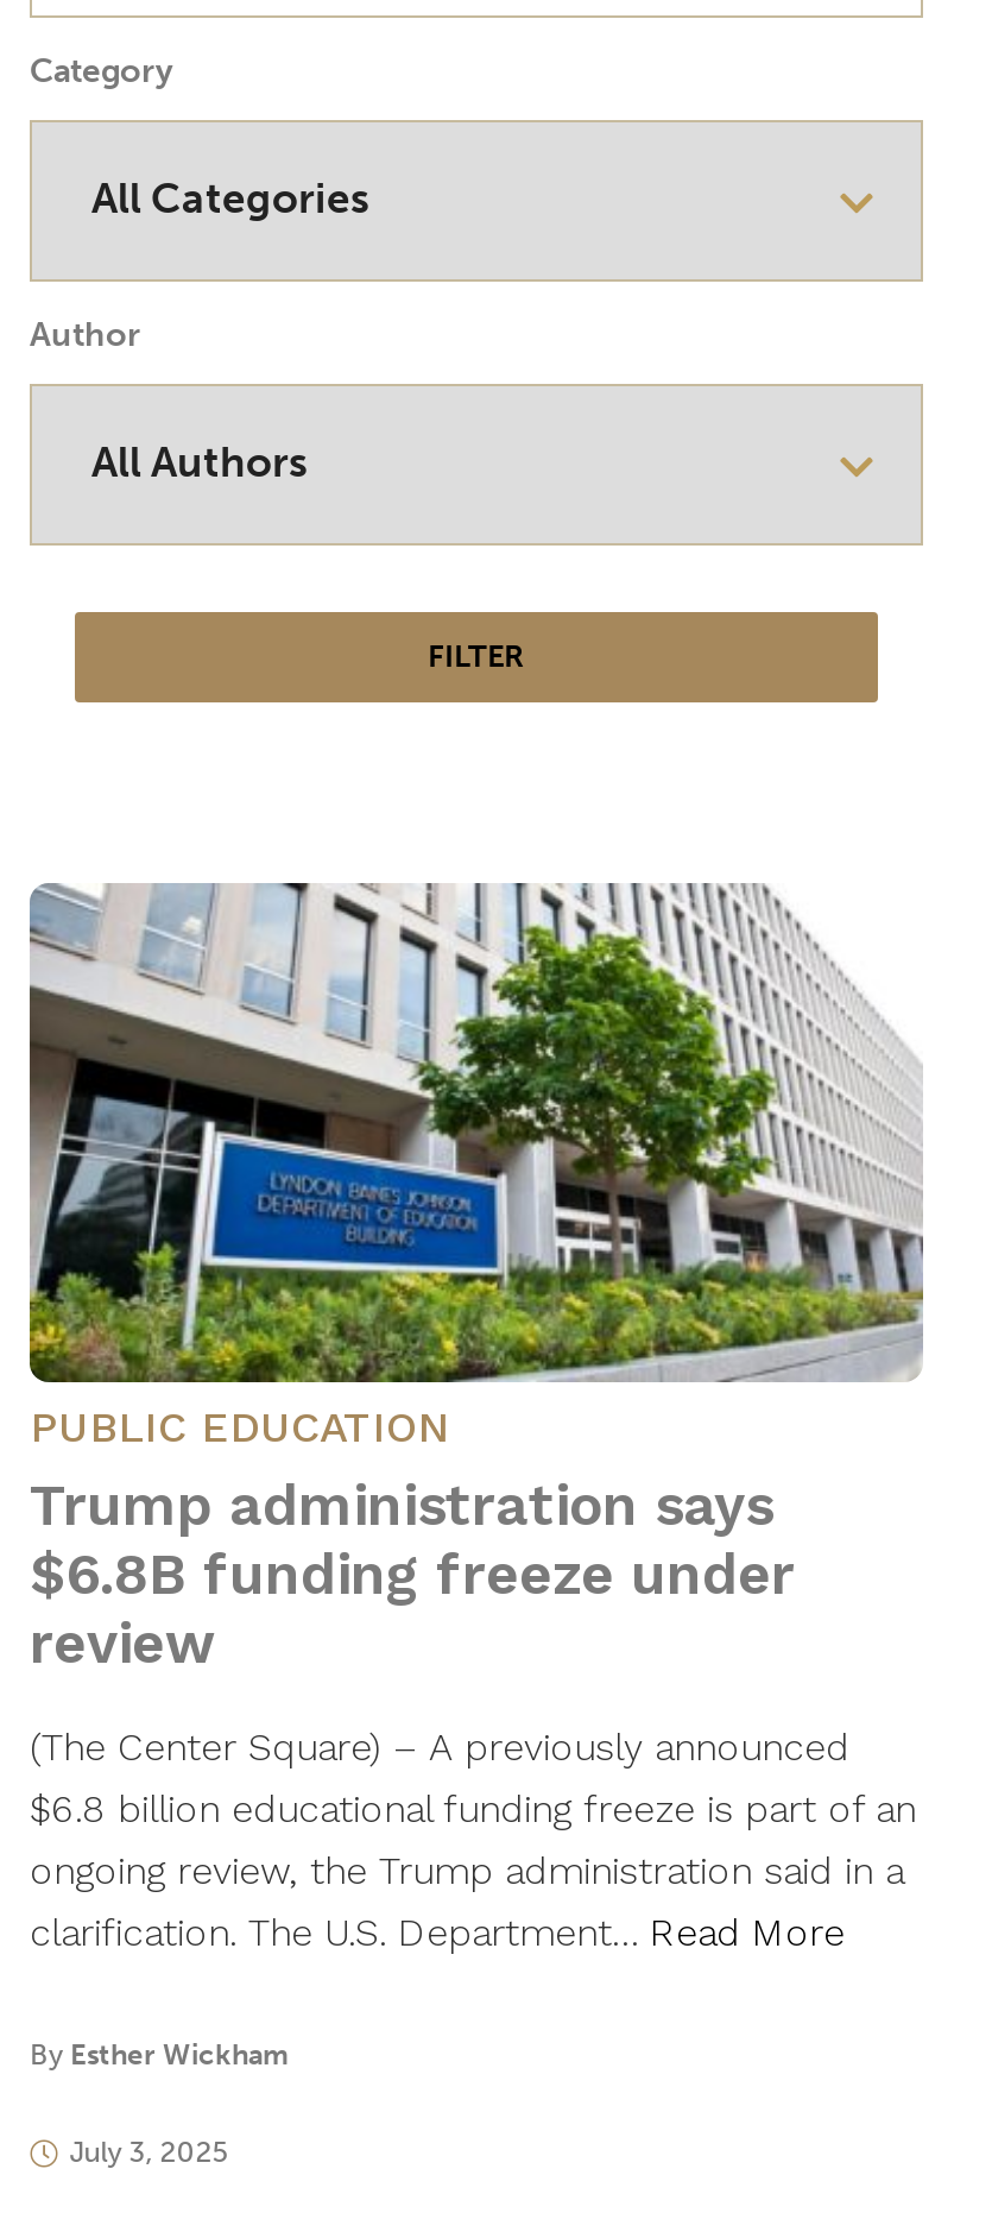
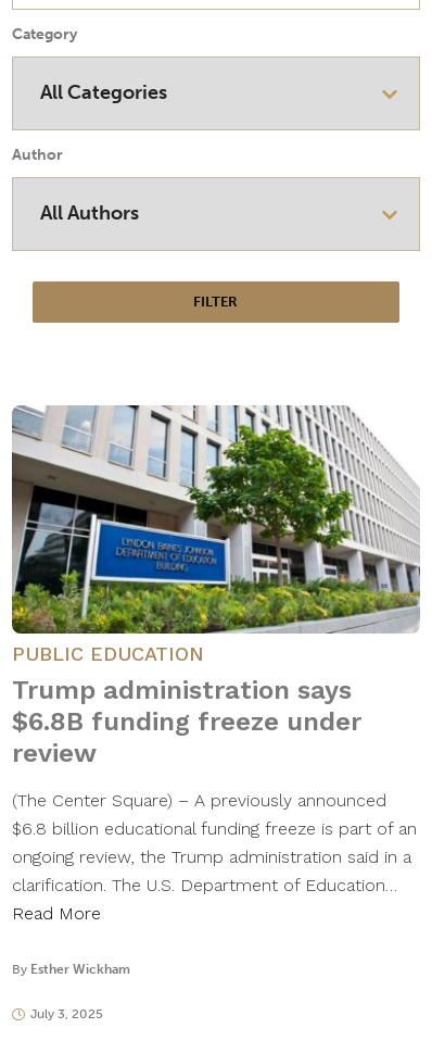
- clarification. The U.S. Department… Read More
+ clarification. The U.S. Department of Education…
+ Read More
